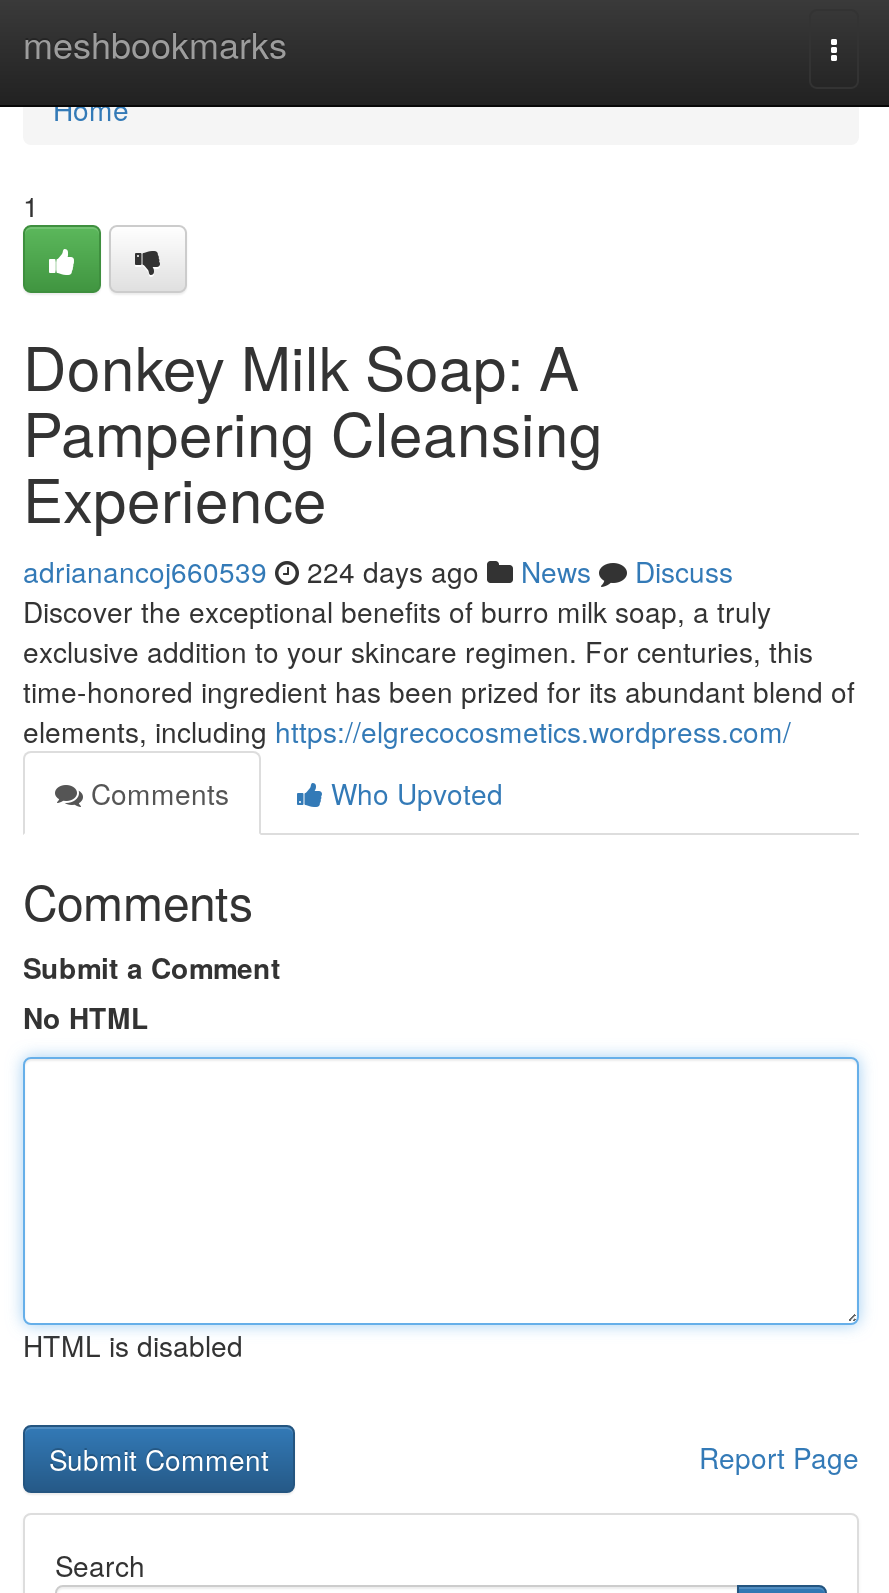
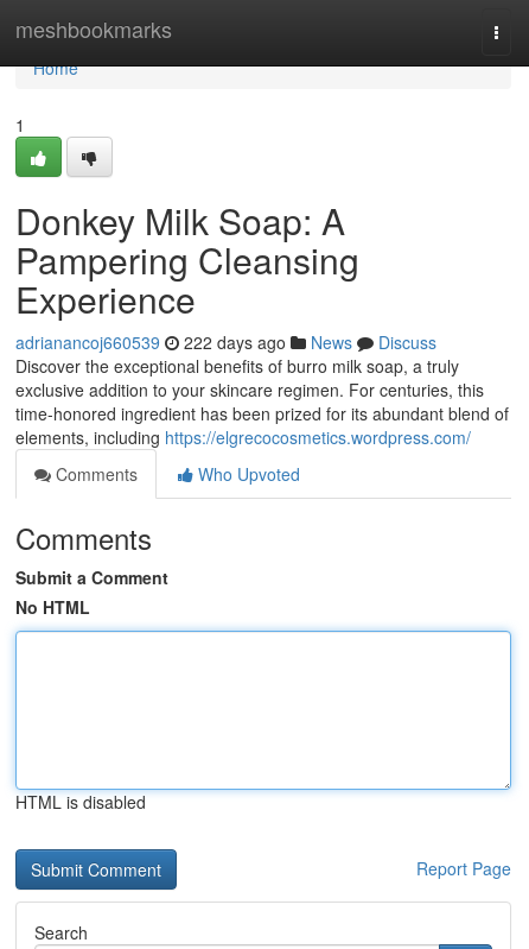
- adrianancoj660539 224 days ago News Discuss
+ adrianancoj660539 222 days ago News Discuss
